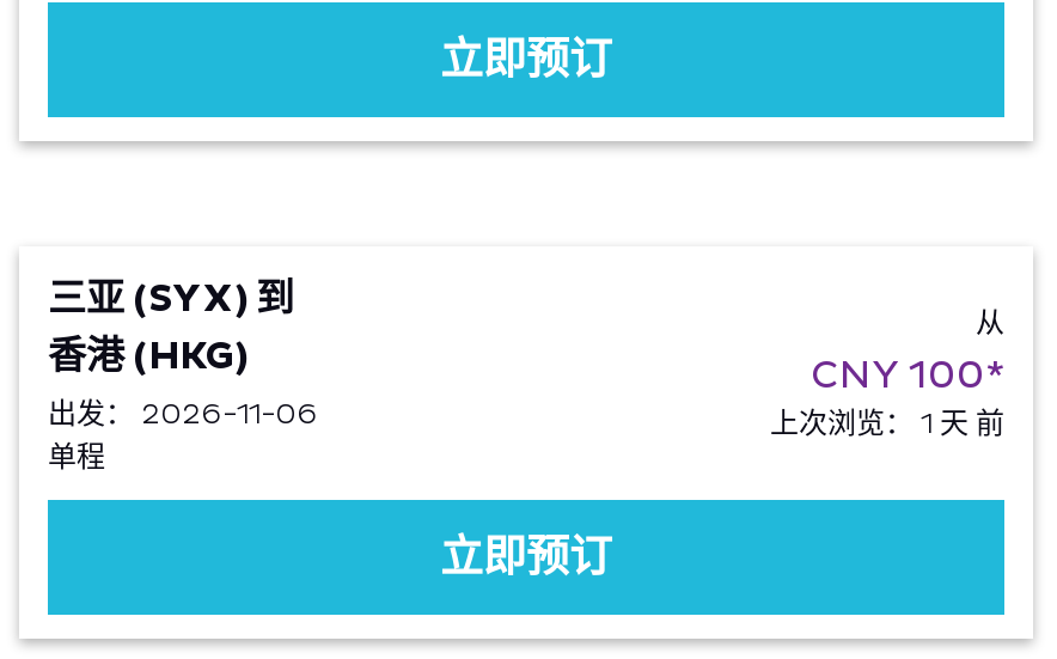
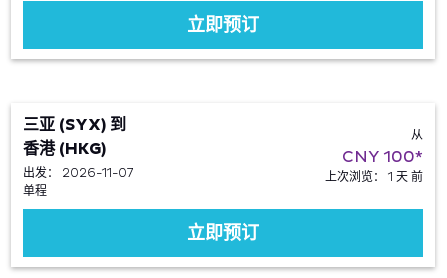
- 出发： 2026-11-06
+ 出发： 2026-11-07
